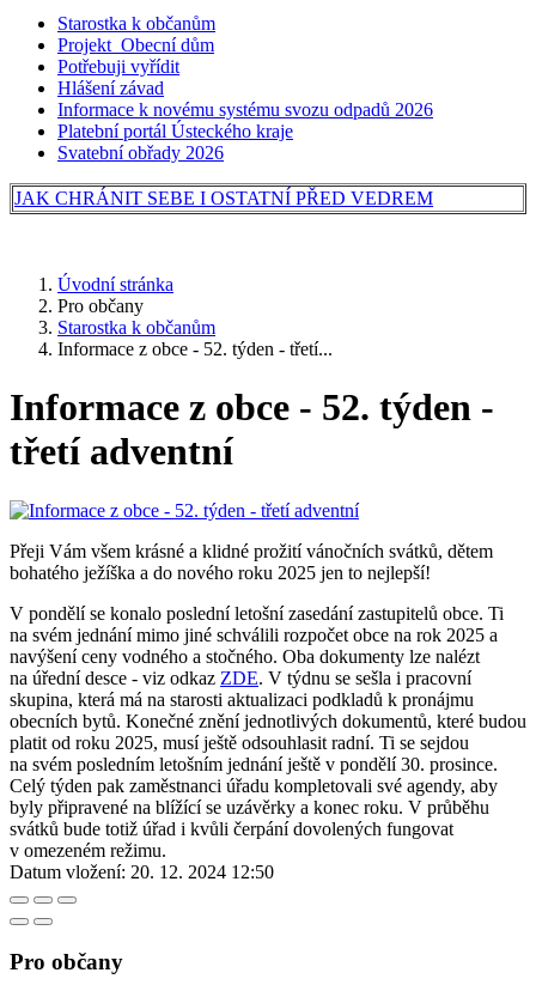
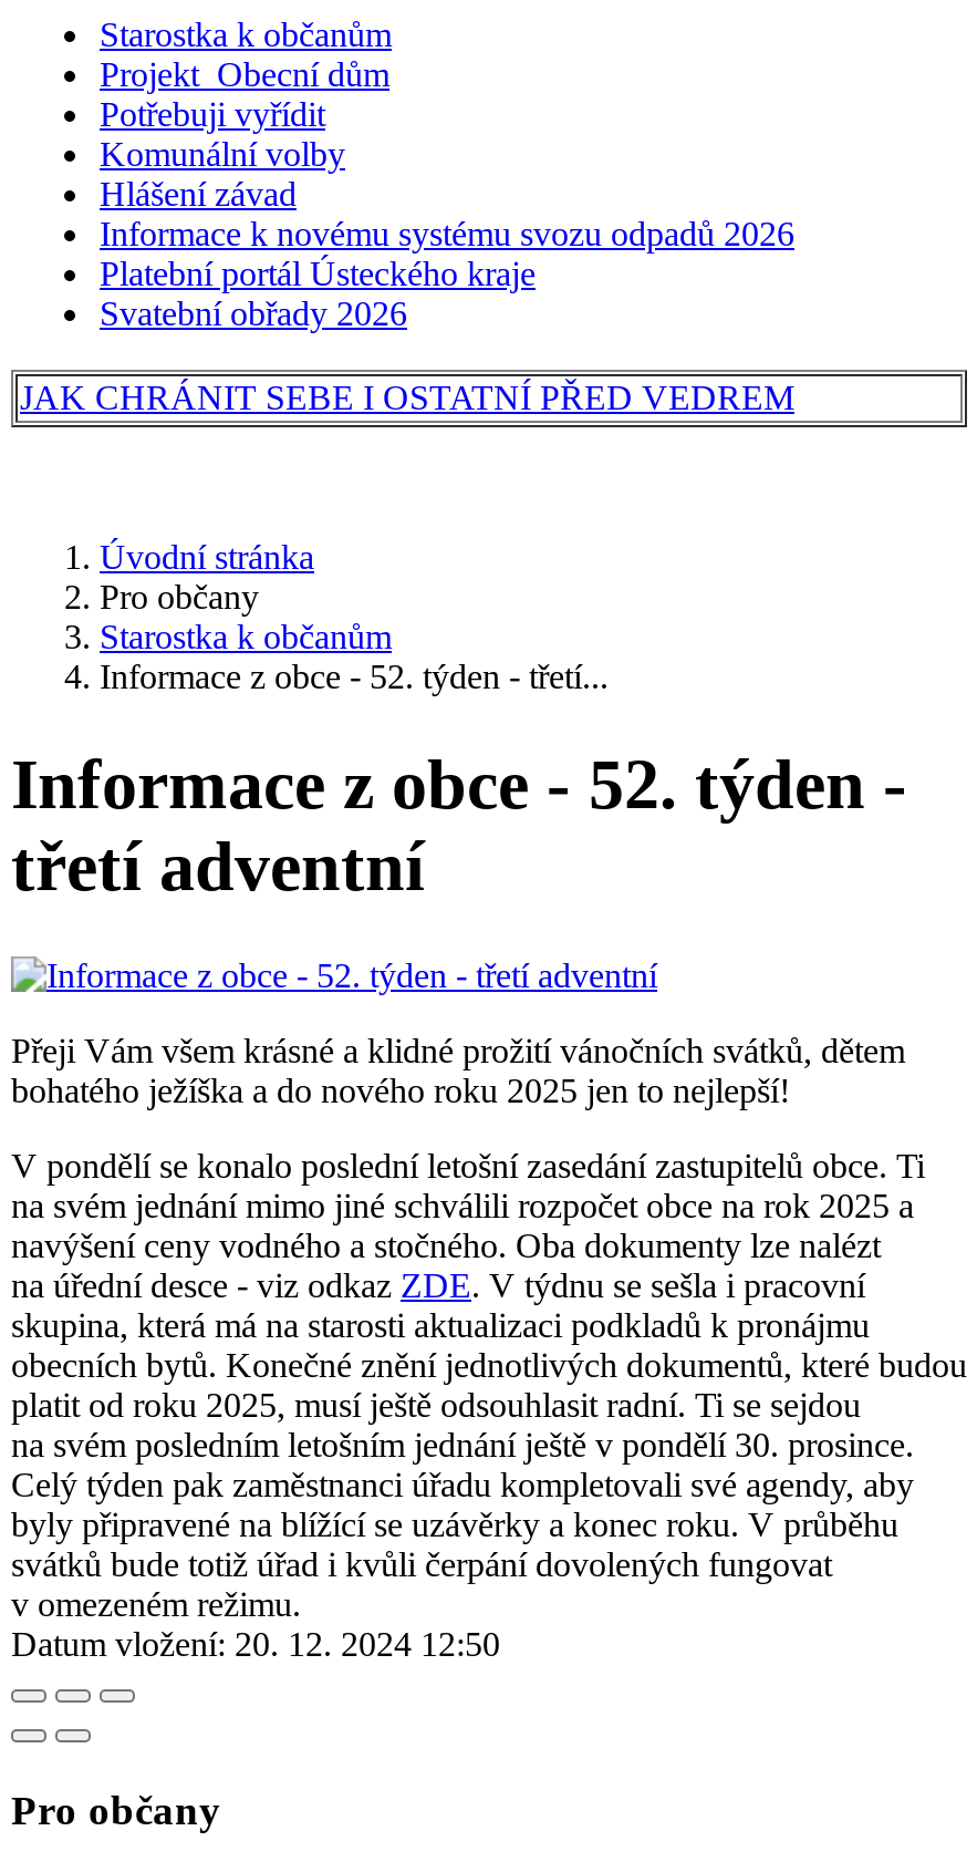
+ Komunální volby
